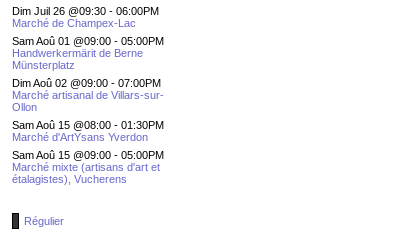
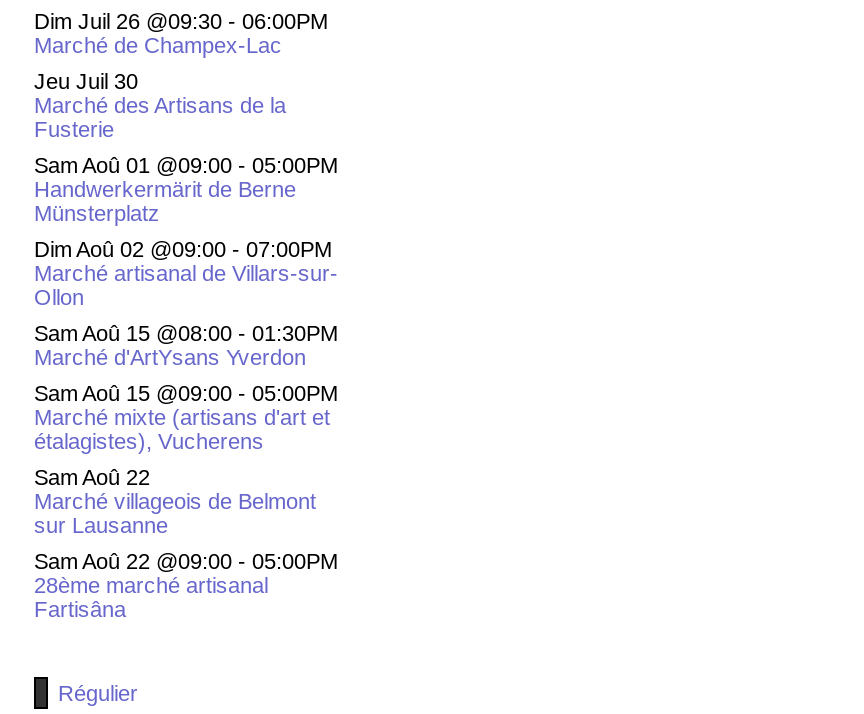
+ Jeu Juil 30
+ Marché des Artisans de la
+ Fusterie

+ Sam Aoû 22
+ Marché villageois de Belmont
+ sur Lausanne
+ Sam Aoû 22 @09:00 - 05:00PM
+ 28ème marché artisanal
+ Fartisâna
